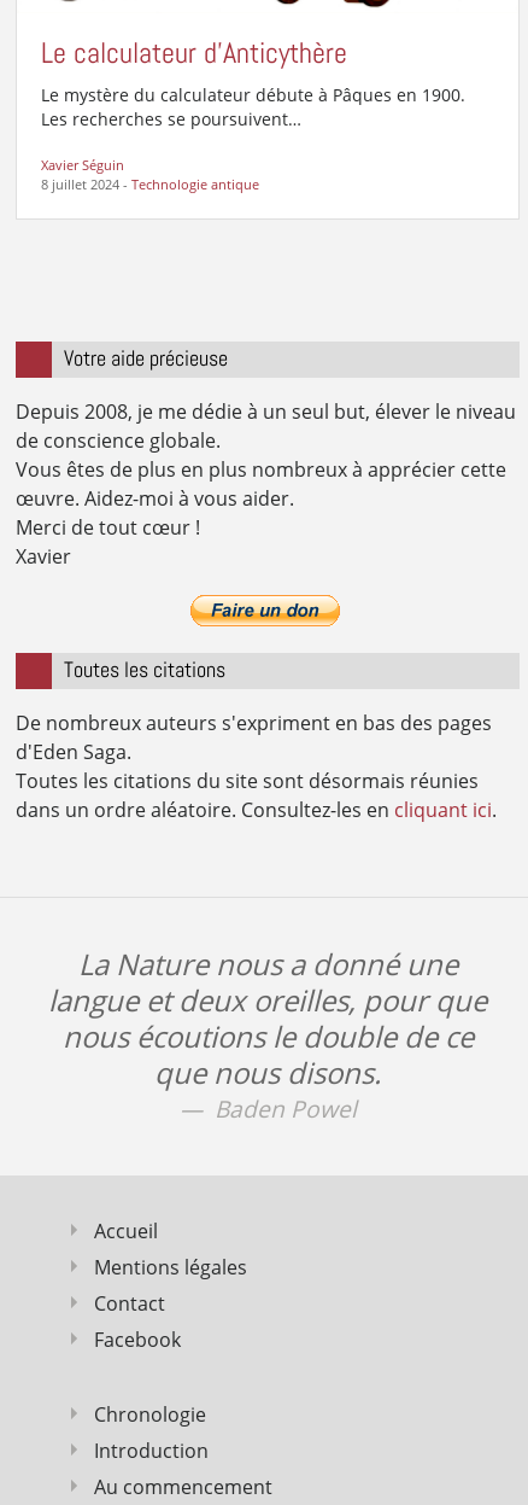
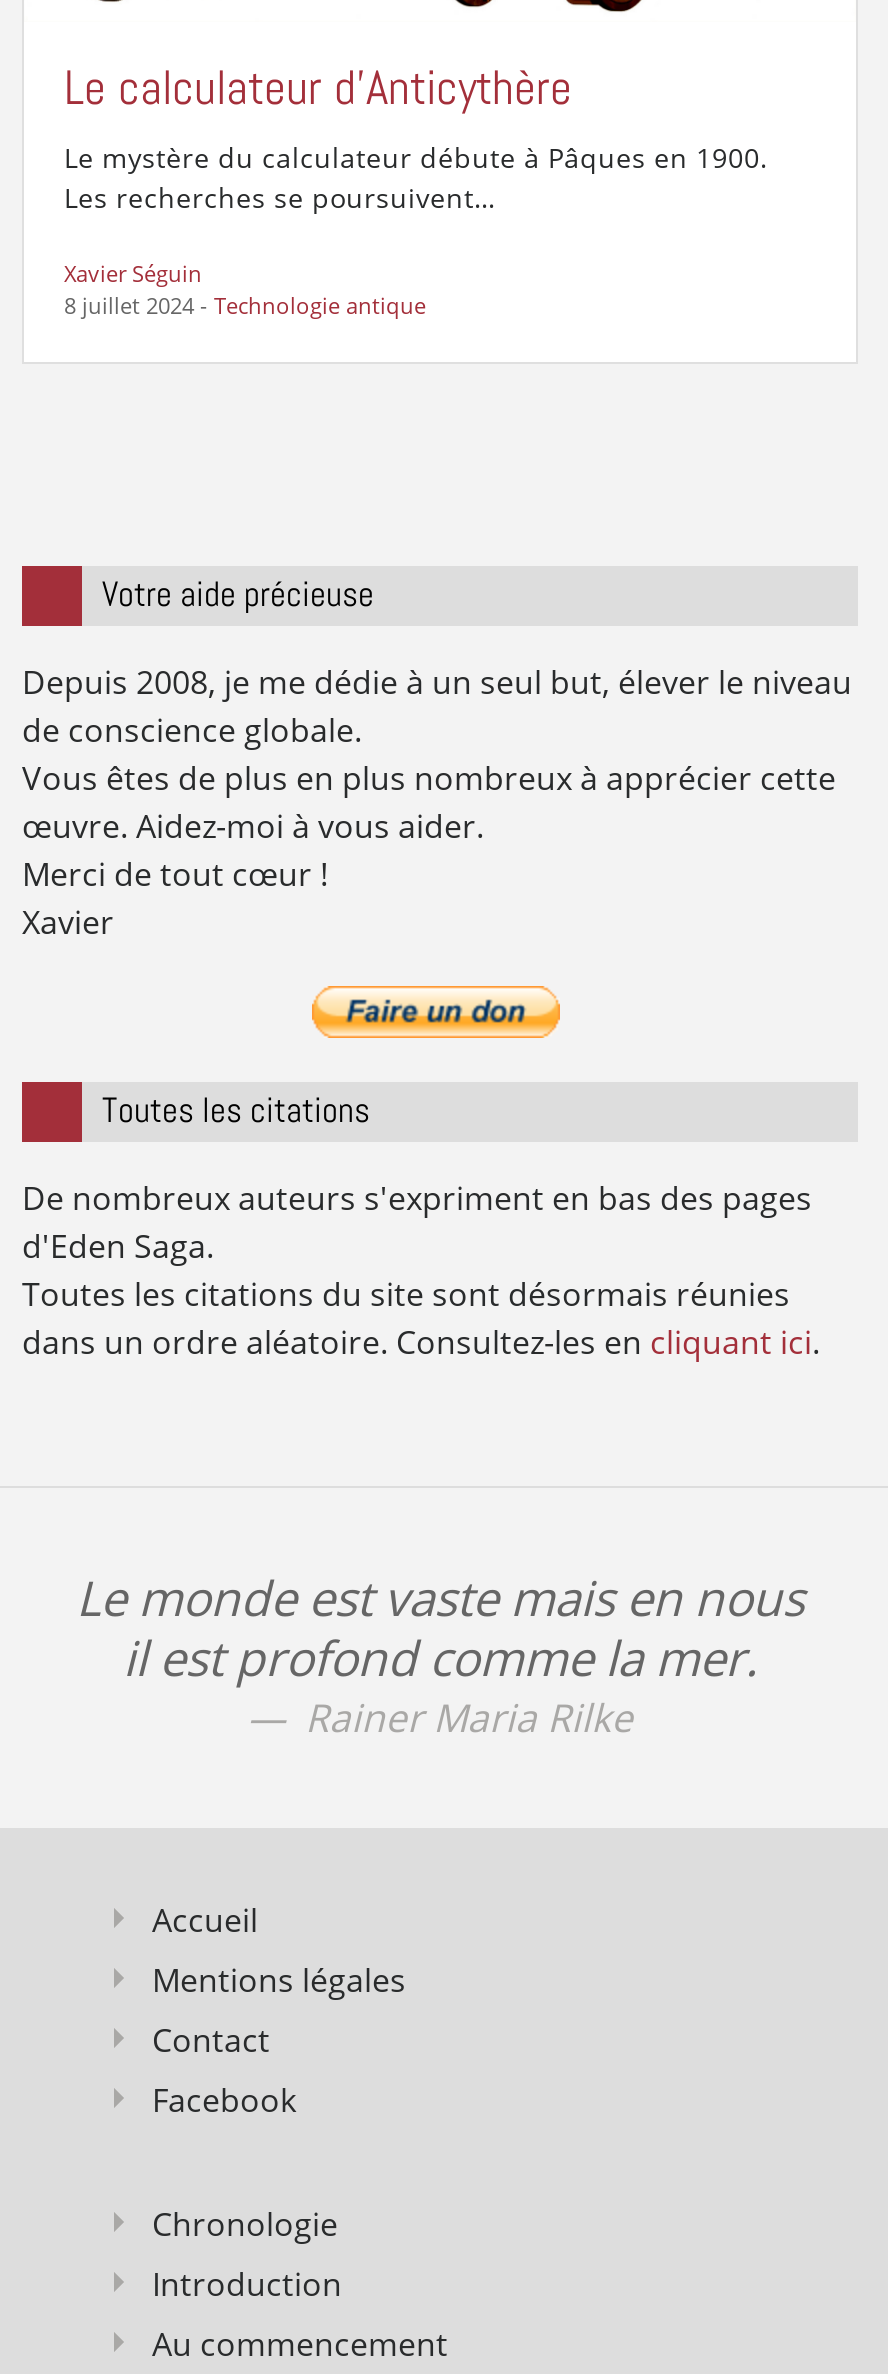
- La Nature nous a donné une
- langue et deux oreilles, pour que
- nous écoutions le double de ce
- que nous disons.
- Baden Powel
+ Le monde est vaste mais en nous
+ il est profond comme la mer.
+ Rainer Maria Rilke
